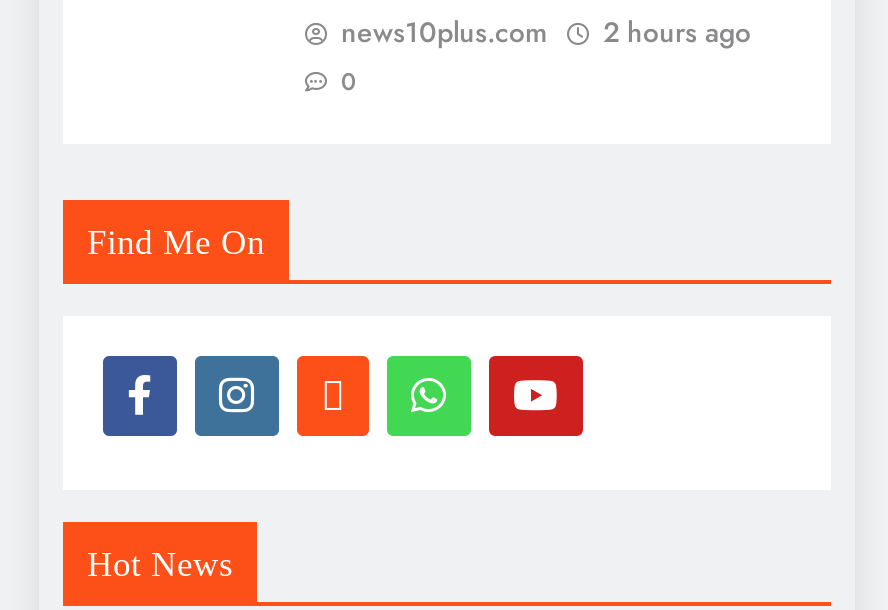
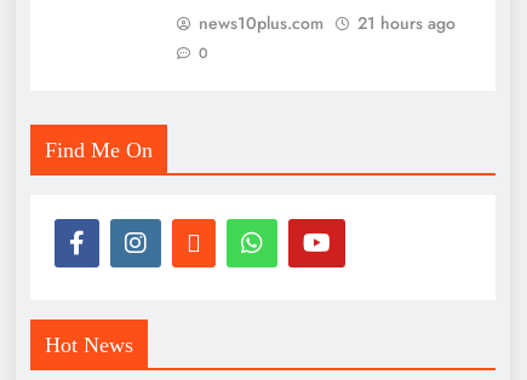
- news10plus.com 2 hours ago
+ news10plus.com 21 hours ago
